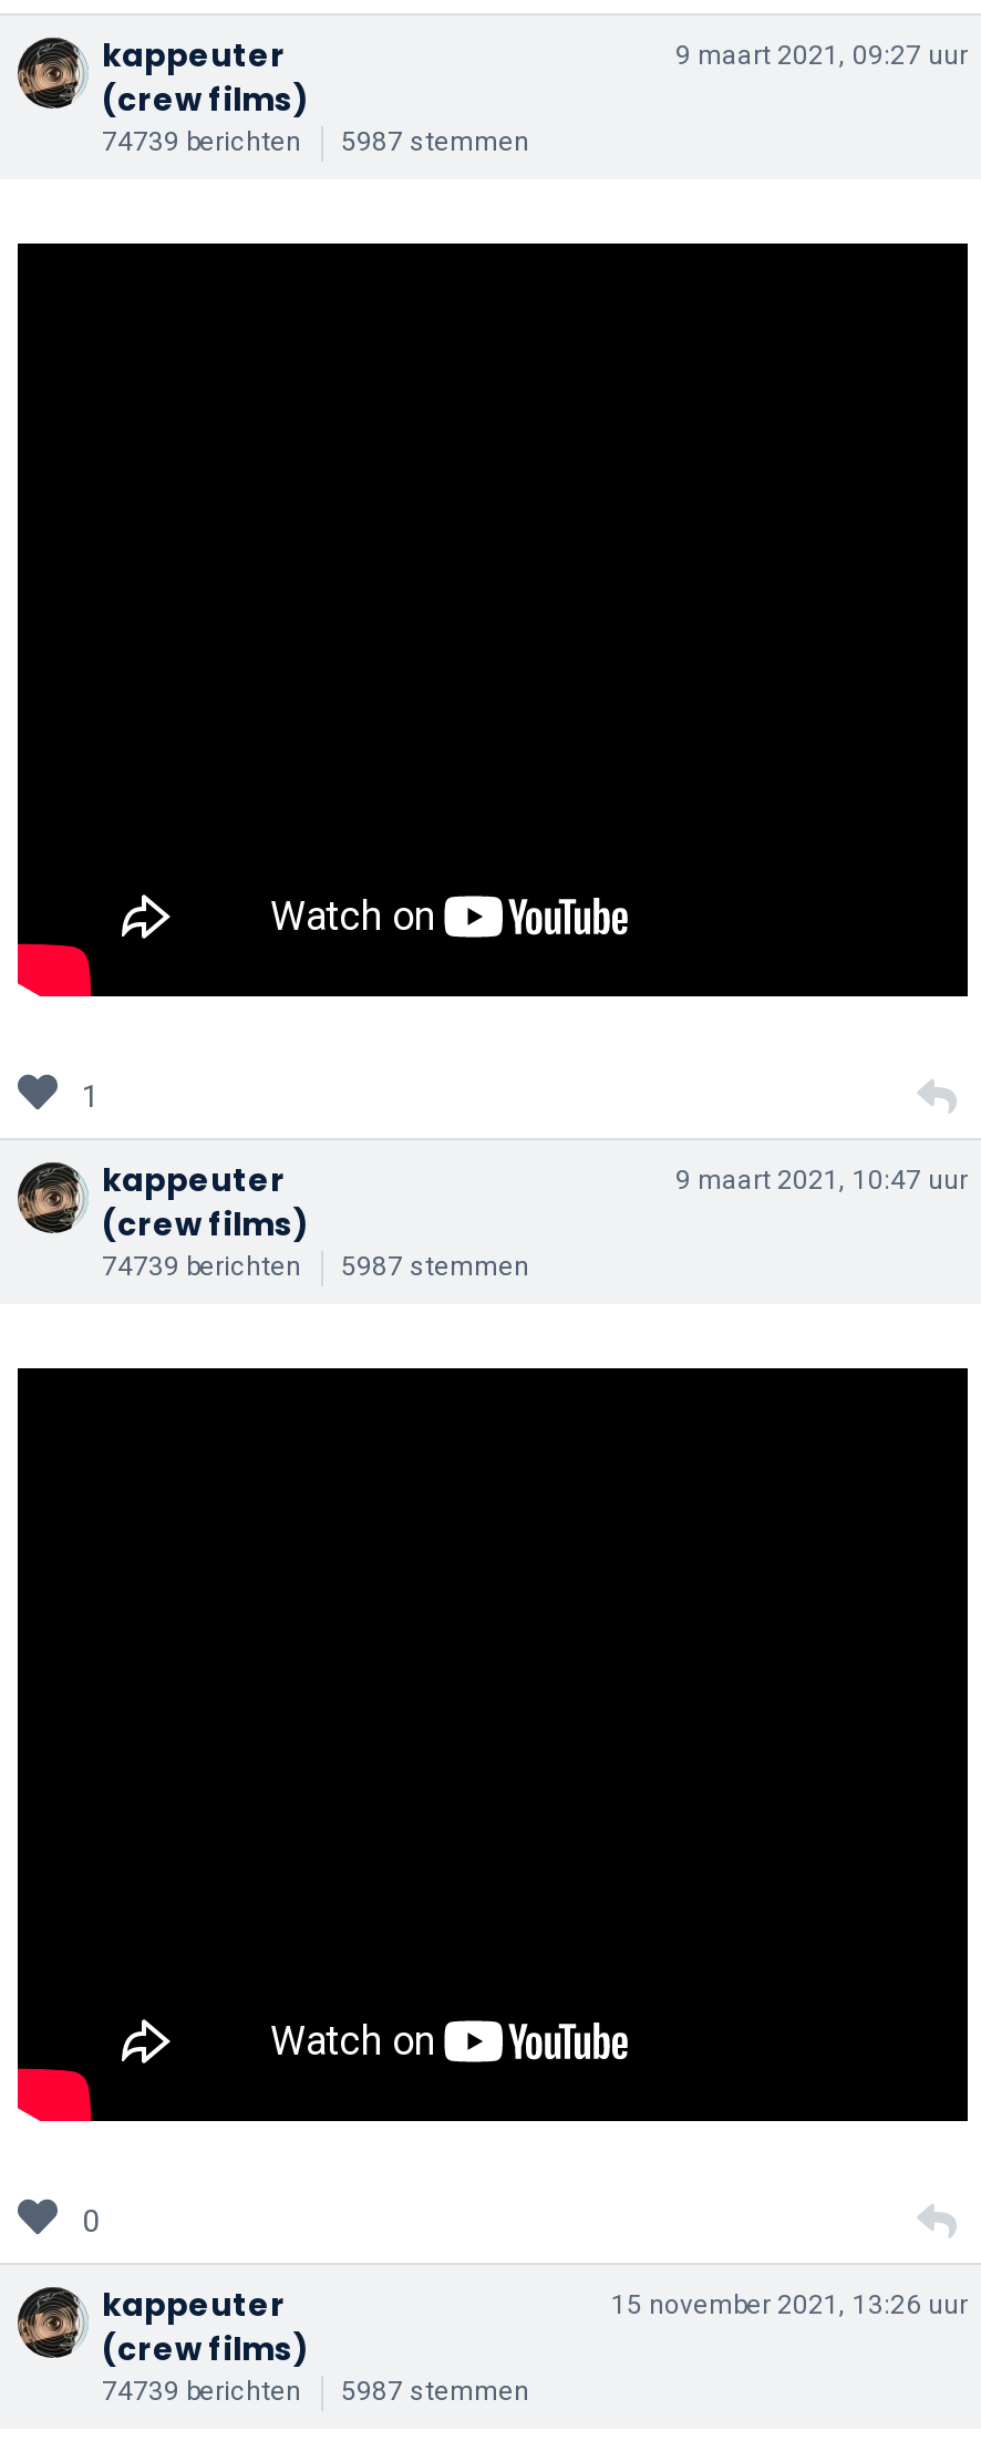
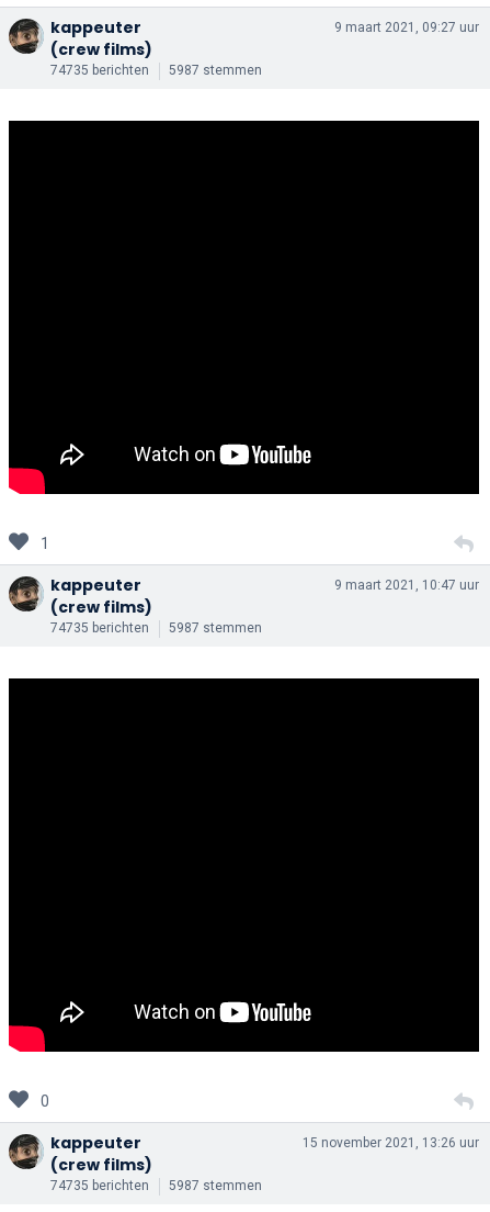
- 74739 berichten 5987 stemmen
+ 74735 berichten 5987 stemmen

- 74739 berichten 5987 stemmen
+ 74735 berichten 5987 stemmen

- 74739 berichten 5987 stemmen
+ 74735 berichten 5987 stemmen
